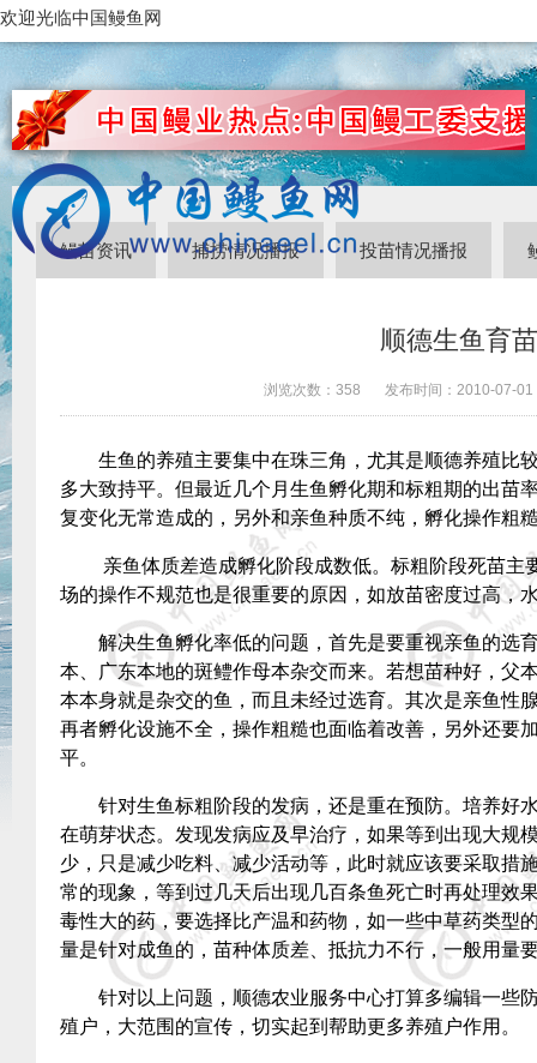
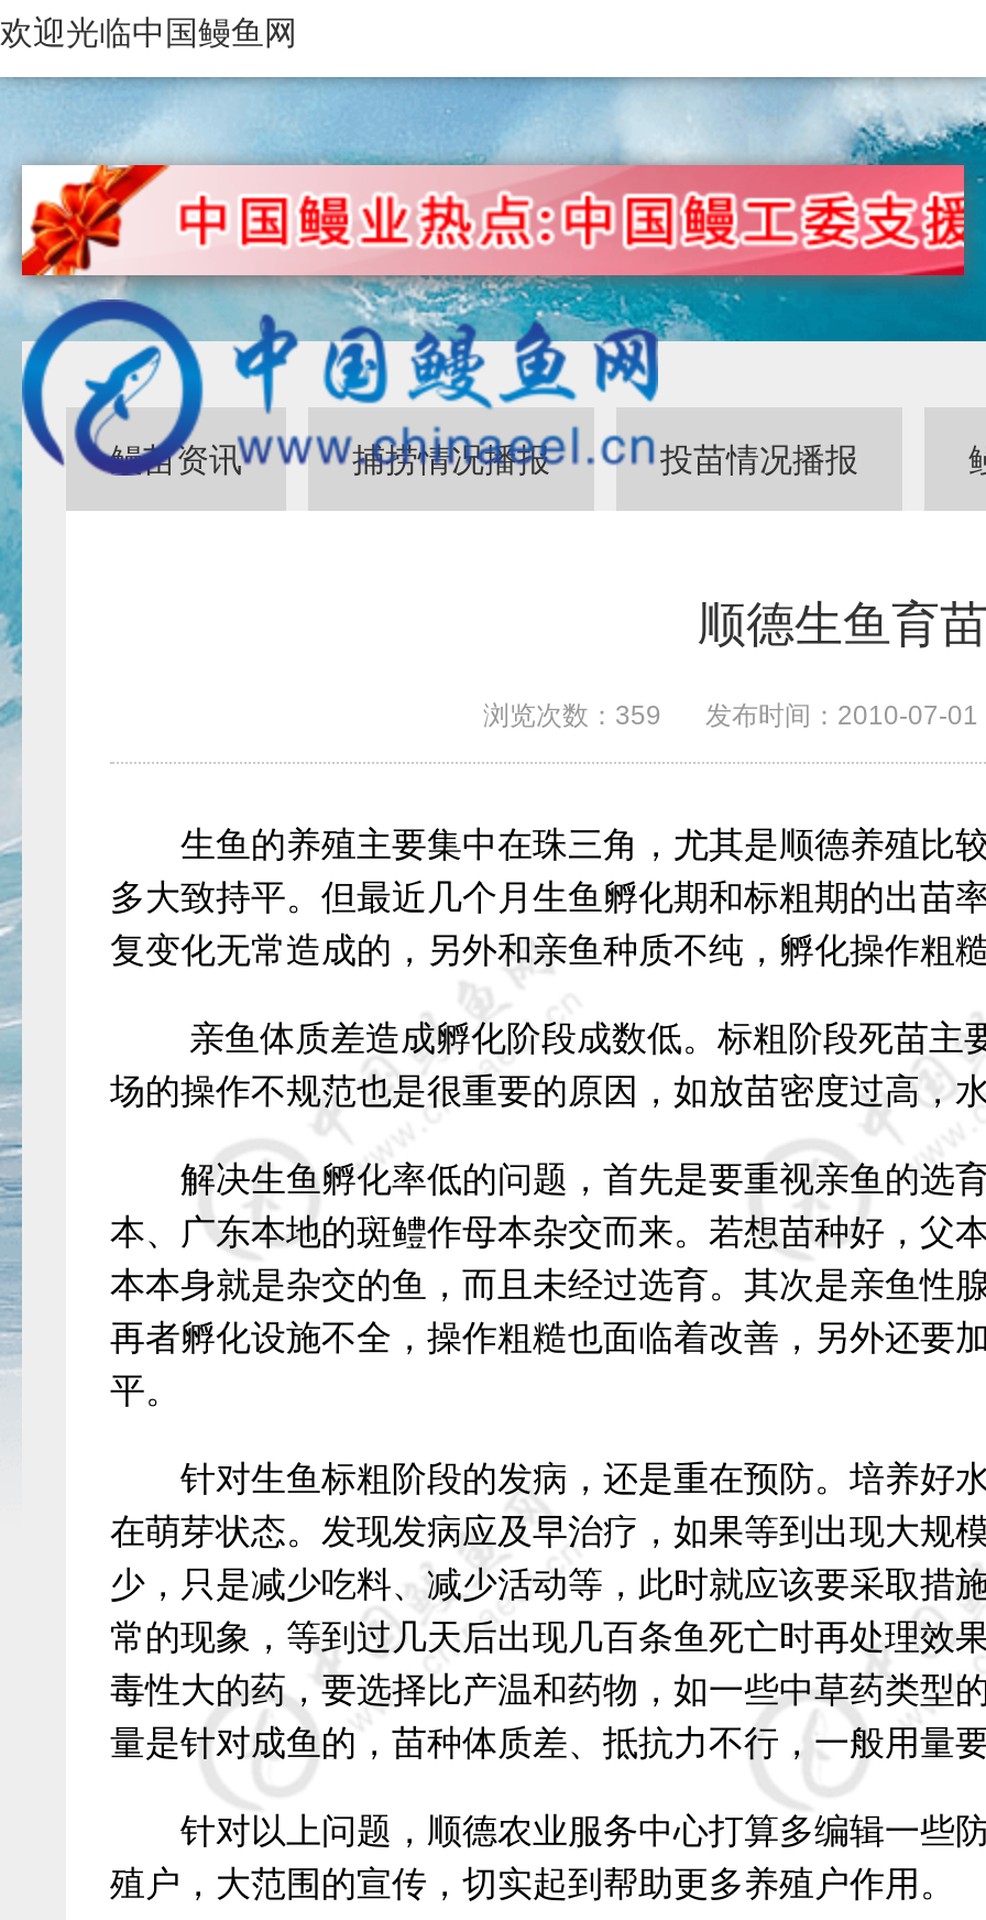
- 浏览次数：358 发布时间：2010-07-01
+ 浏览次数：359 发布时间：2010-07-01
